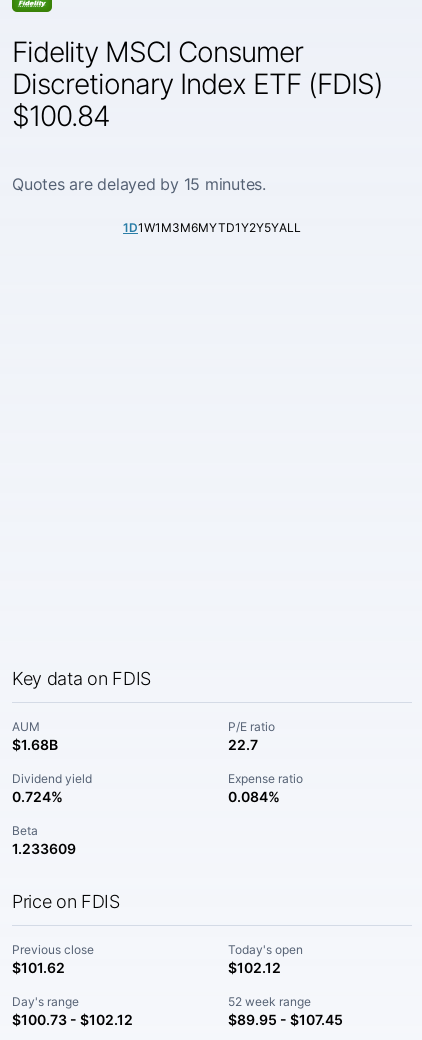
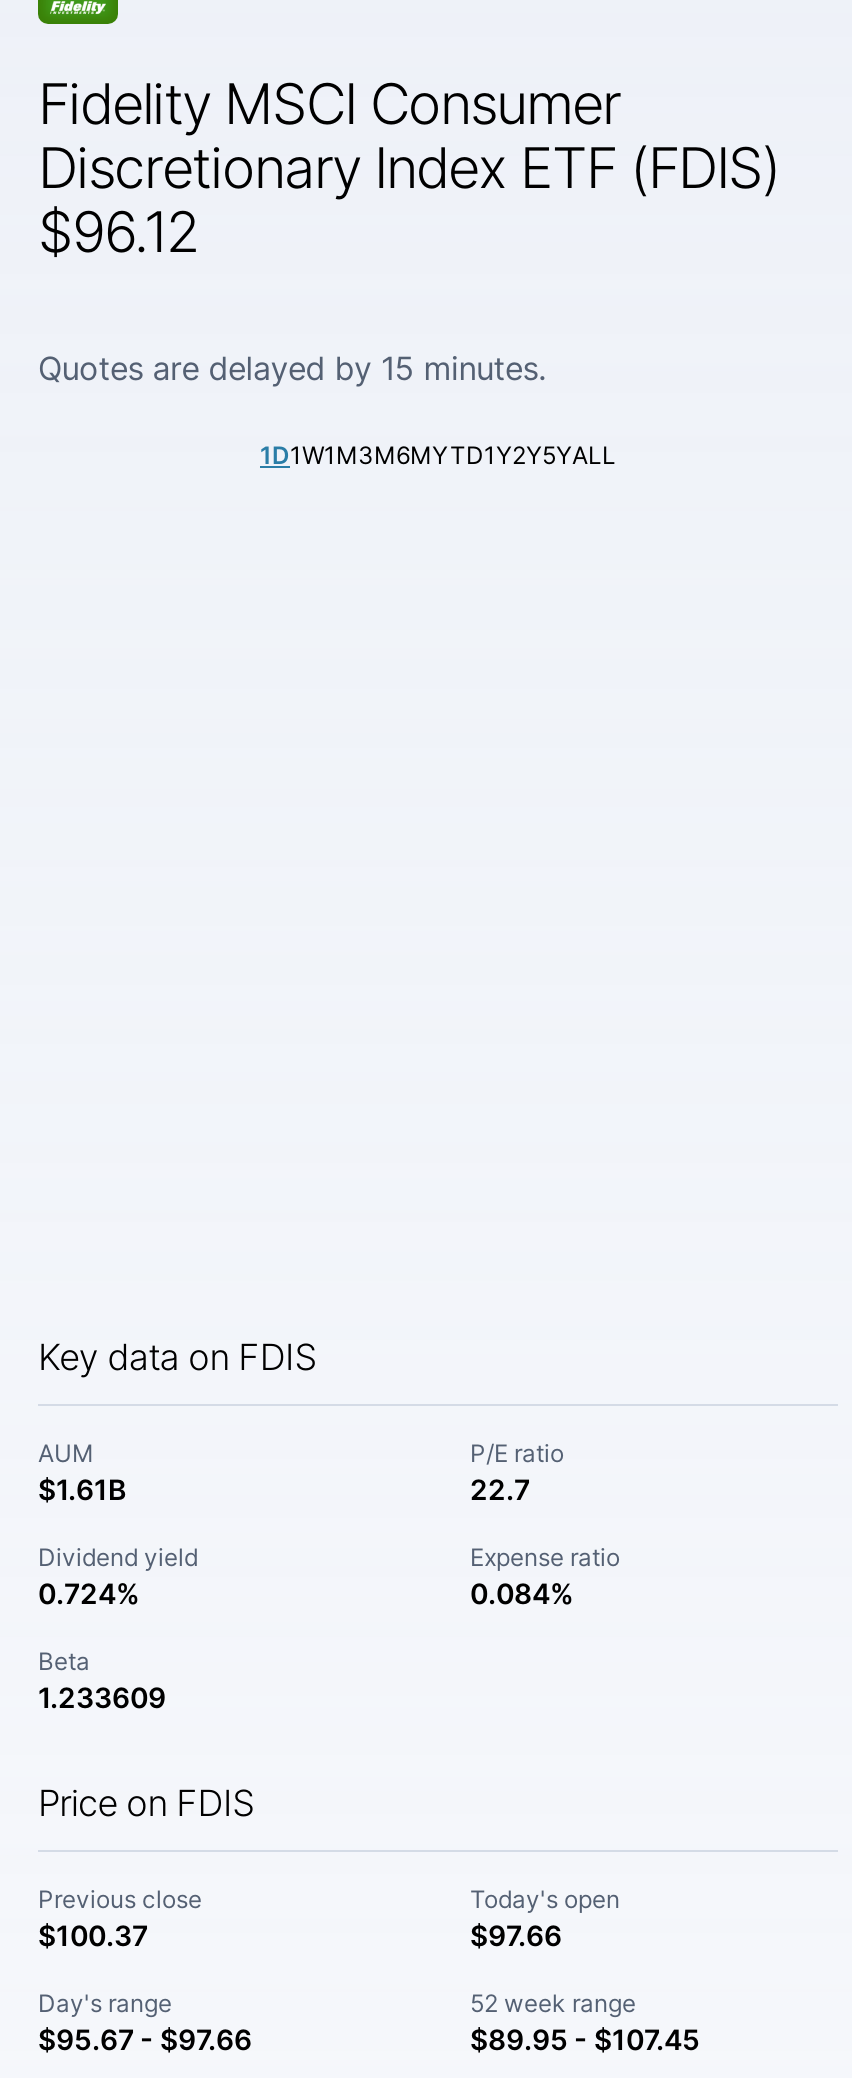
- $100.84
+ $96.12

- $1.68B
+ $1.61B

- $101.62
+ $100.37

- $102.12
+ $97.66

- $100.73 - $102.12
+ $95.67 - $97.66
